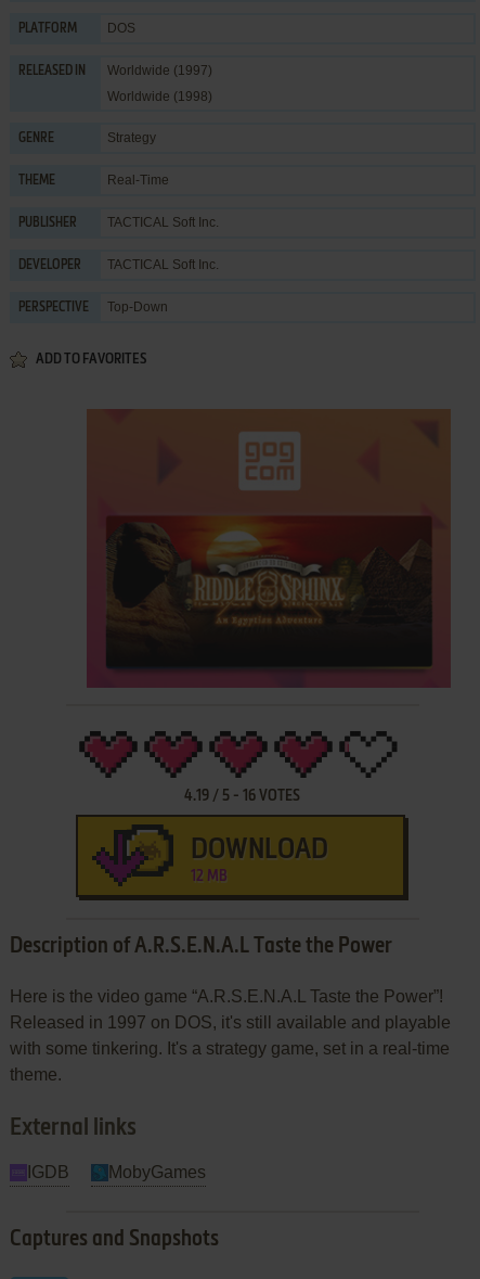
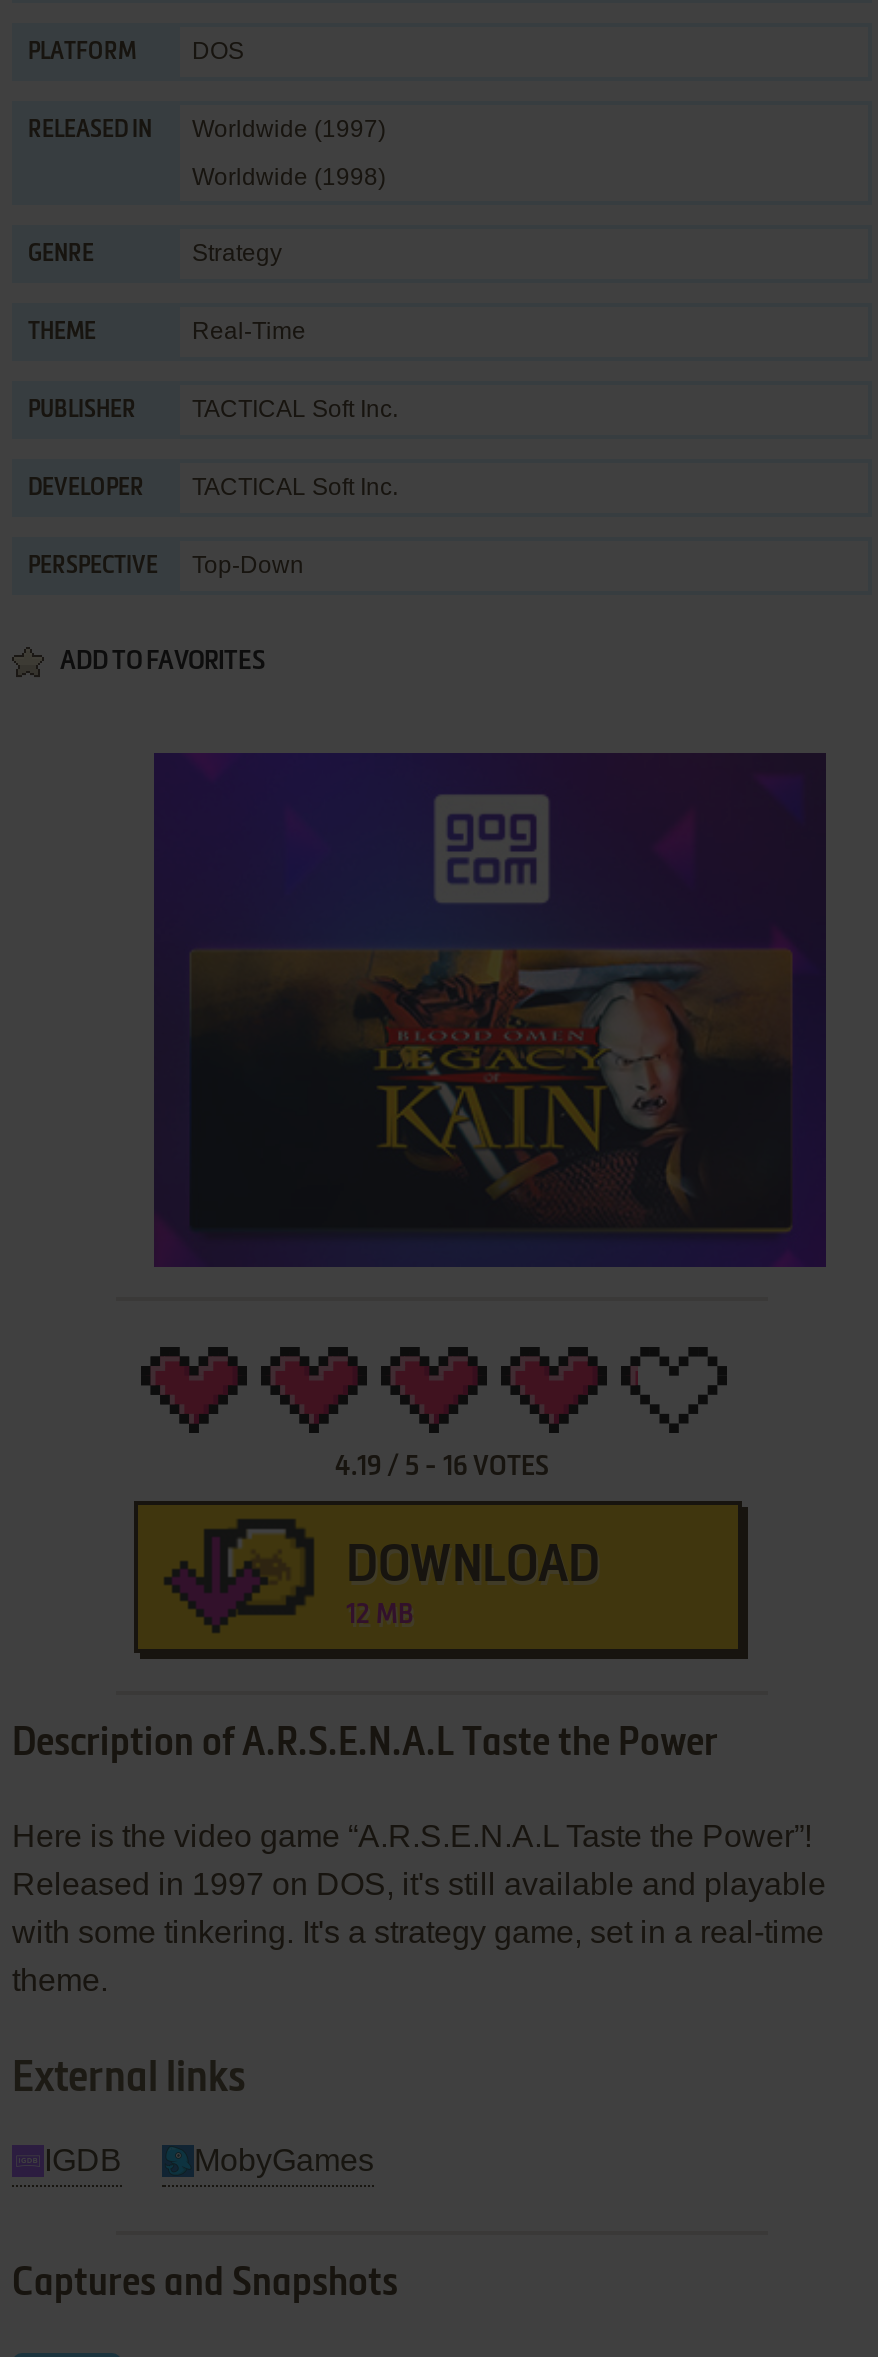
- [image]
+ [image]
